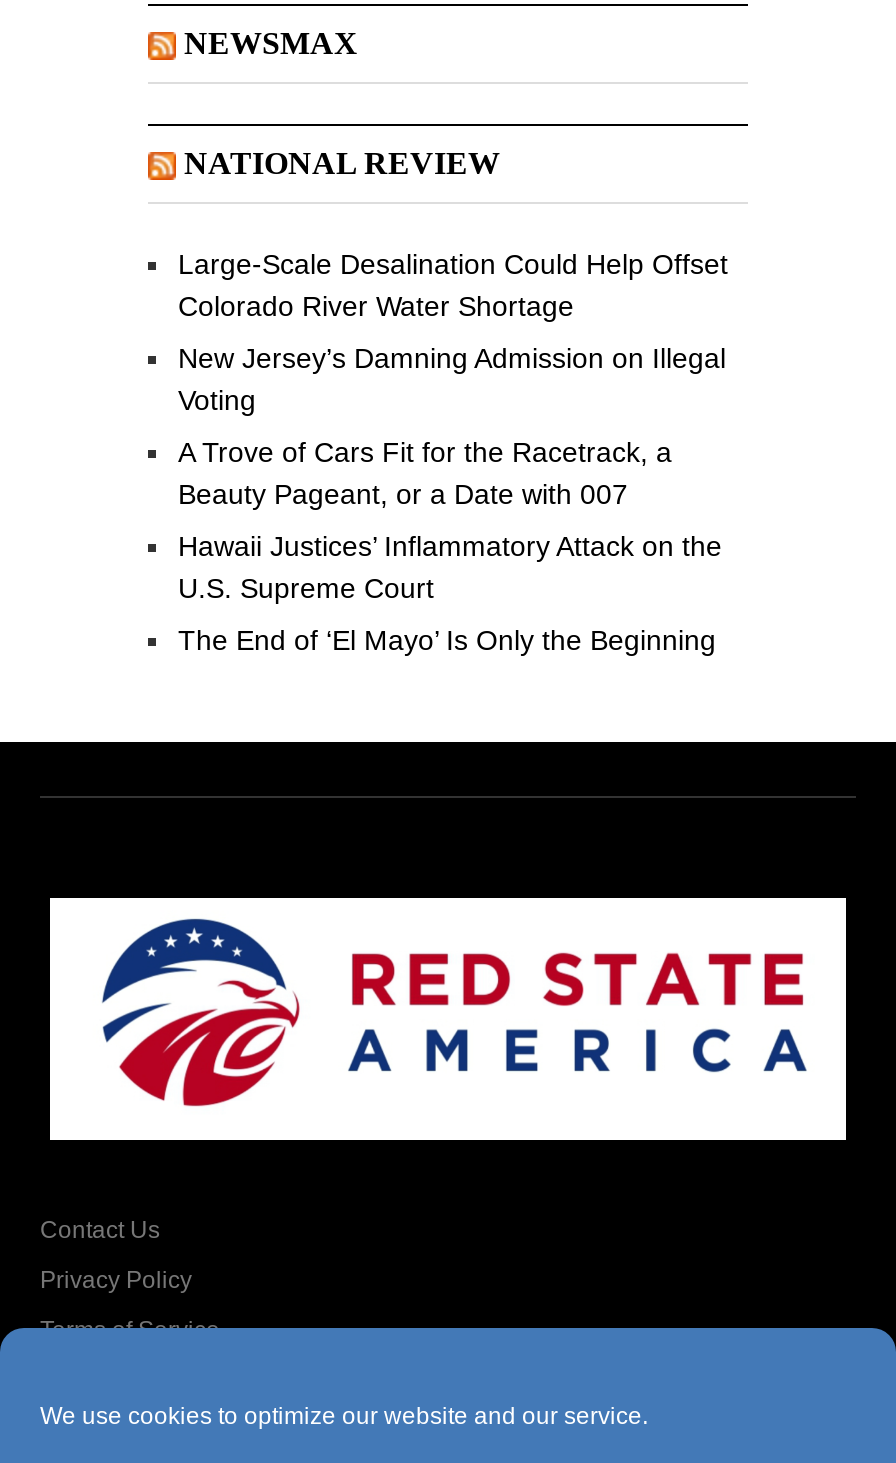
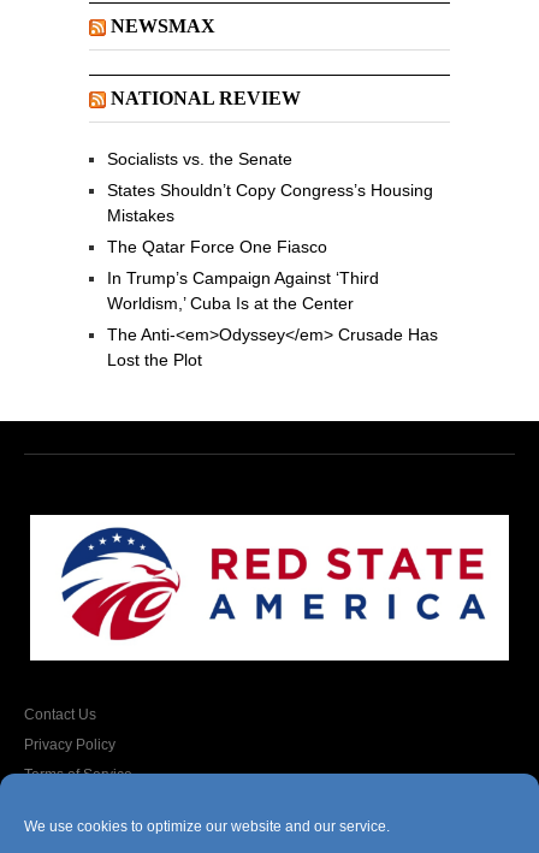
- Large-Scale Desalination Could Help Offset
- Colorado River Water Shortage
+ Socialists vs. the Senate

- New Jersey’s Damning Admission on Illegal
- Voting
+ States Shouldn’t Copy Congress’s Housing
+ Mistakes

- A Trove of Cars Fit for the Racetrack, a
- Beauty Pageant, or a Date with 007
+ The Qatar Force One Fiasco

- Hawaii Justices’ Inflammatory Attack on the
- U.S. Supreme Court
+ In Trump’s Campaign Against ‘Third
+ Worldism,’ Cuba Is at the Center

- The End of ‘El Mayo’ Is Only the Beginning
+ The Anti-<em>Odyssey</em> Crusade Has
+ Lost the Plot
